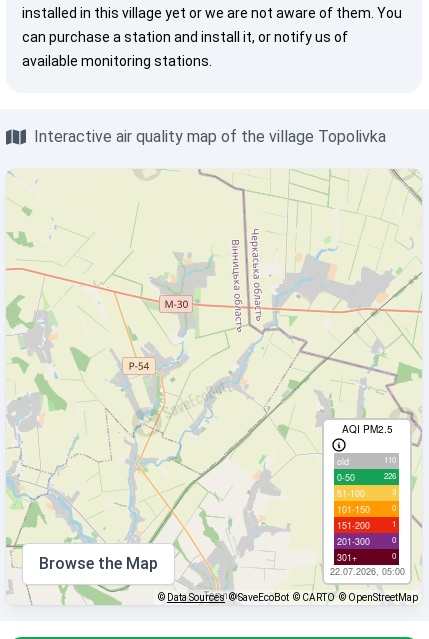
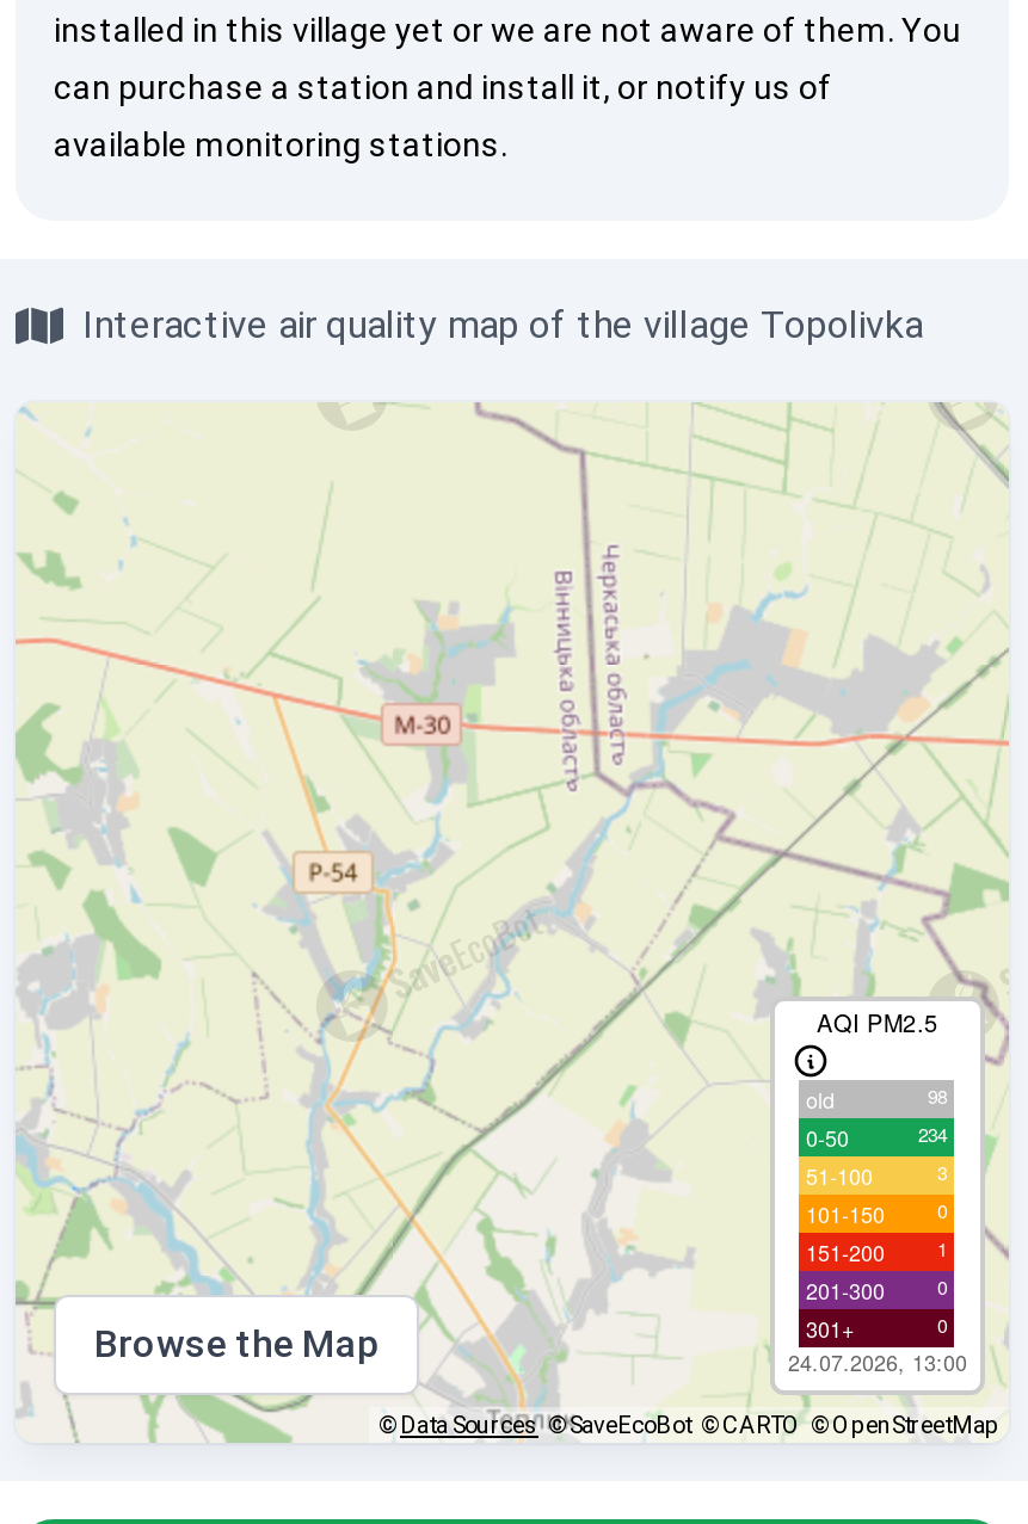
- 110
+ 98

- 226
+ 234

- 22.07.2026, 05:00
+ 24.07.2026, 13:00
